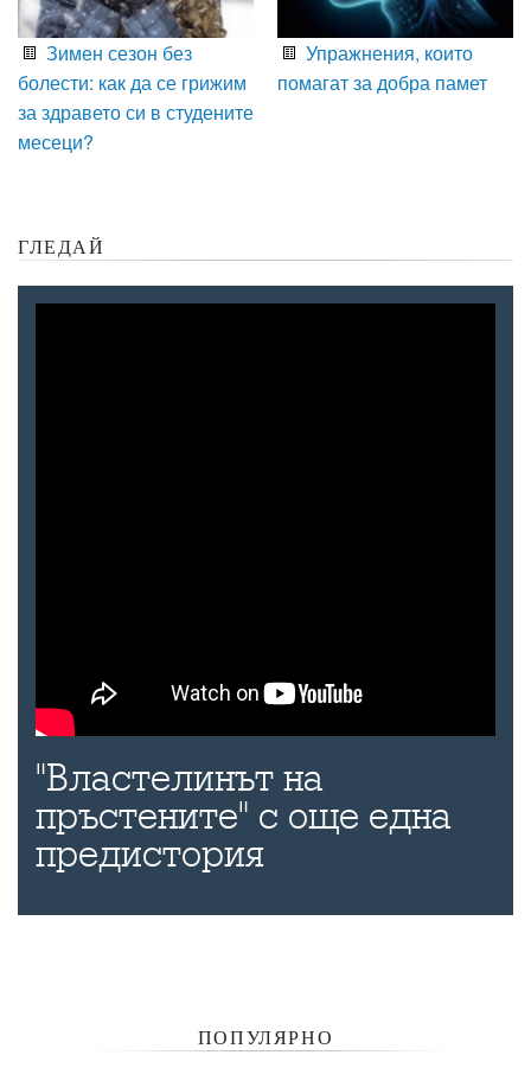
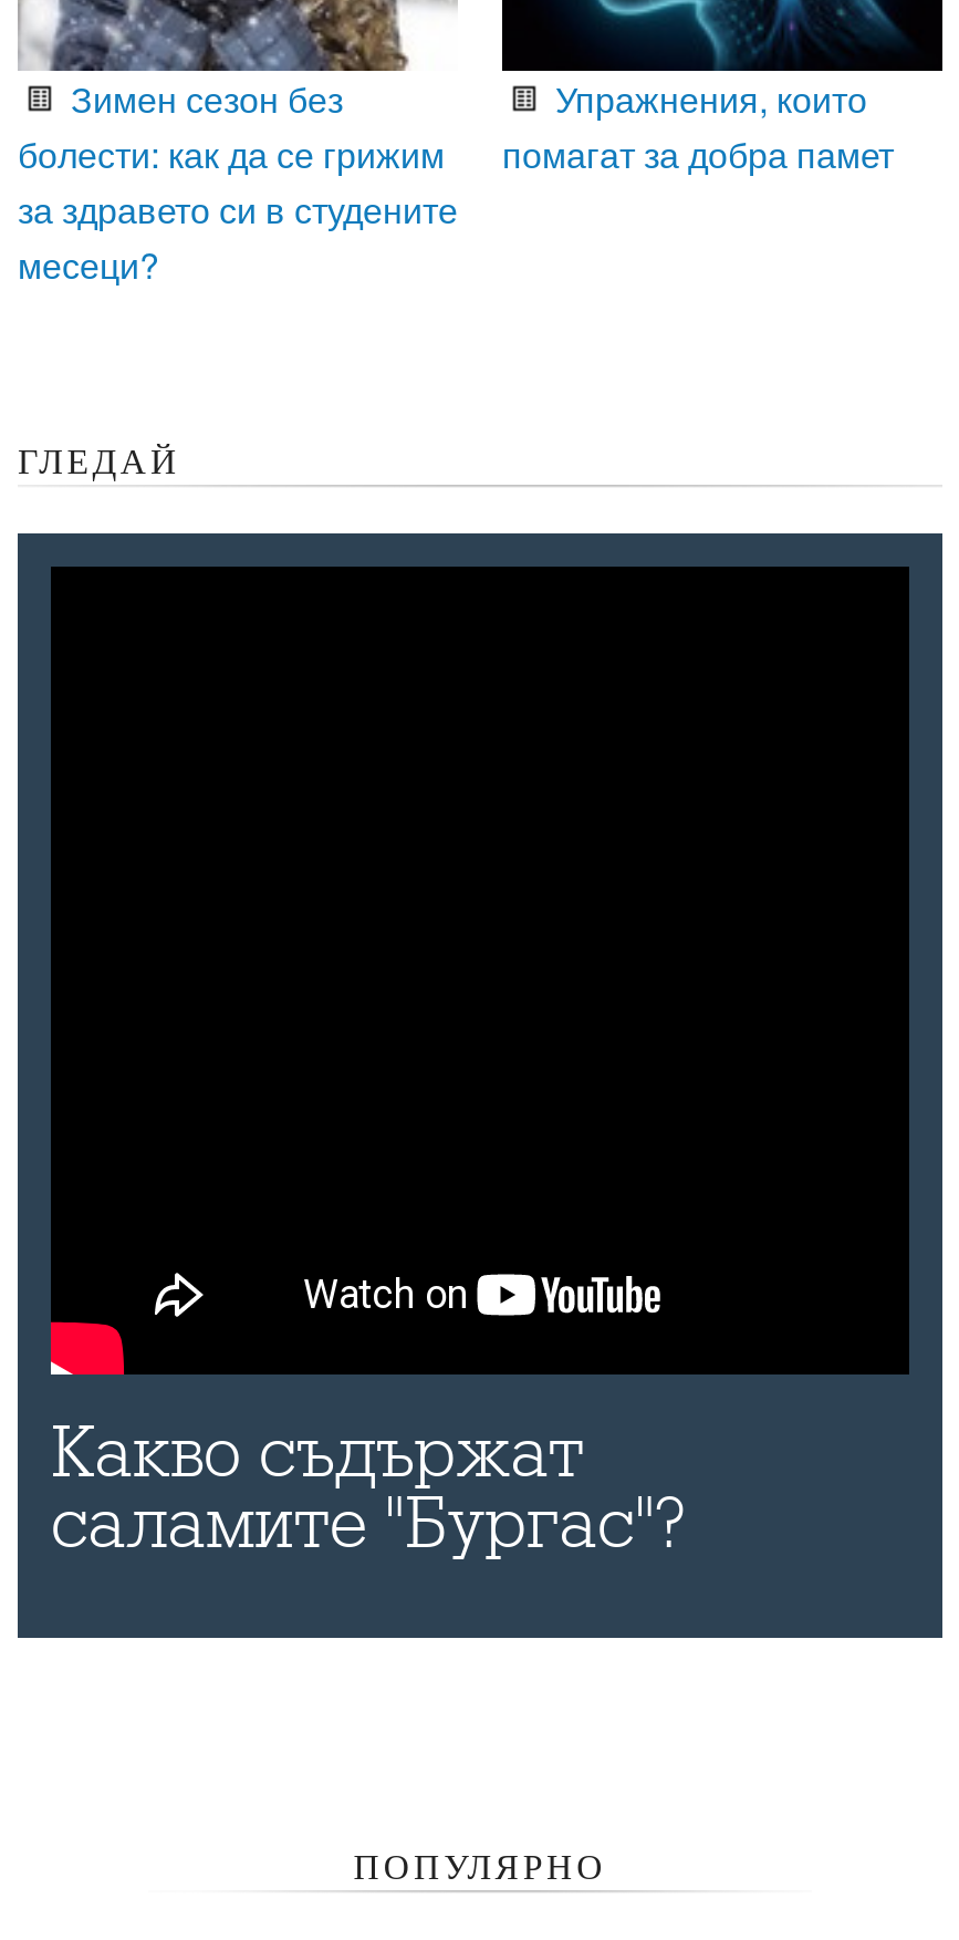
- "Властелинът на
- пръстените" с още една
- предистория
+ Какво съдържат
+ саламите "Бургас"?
